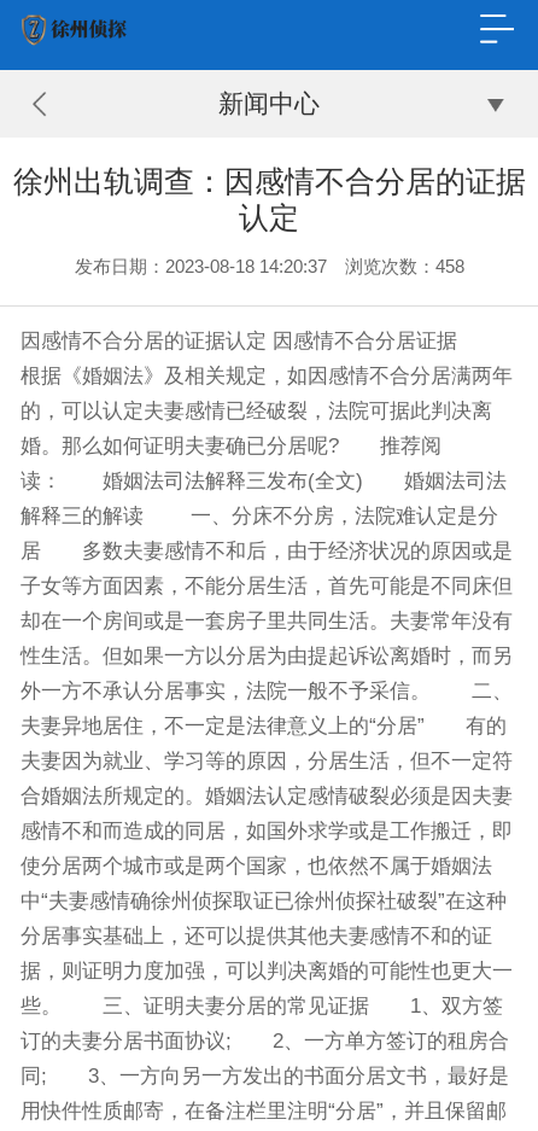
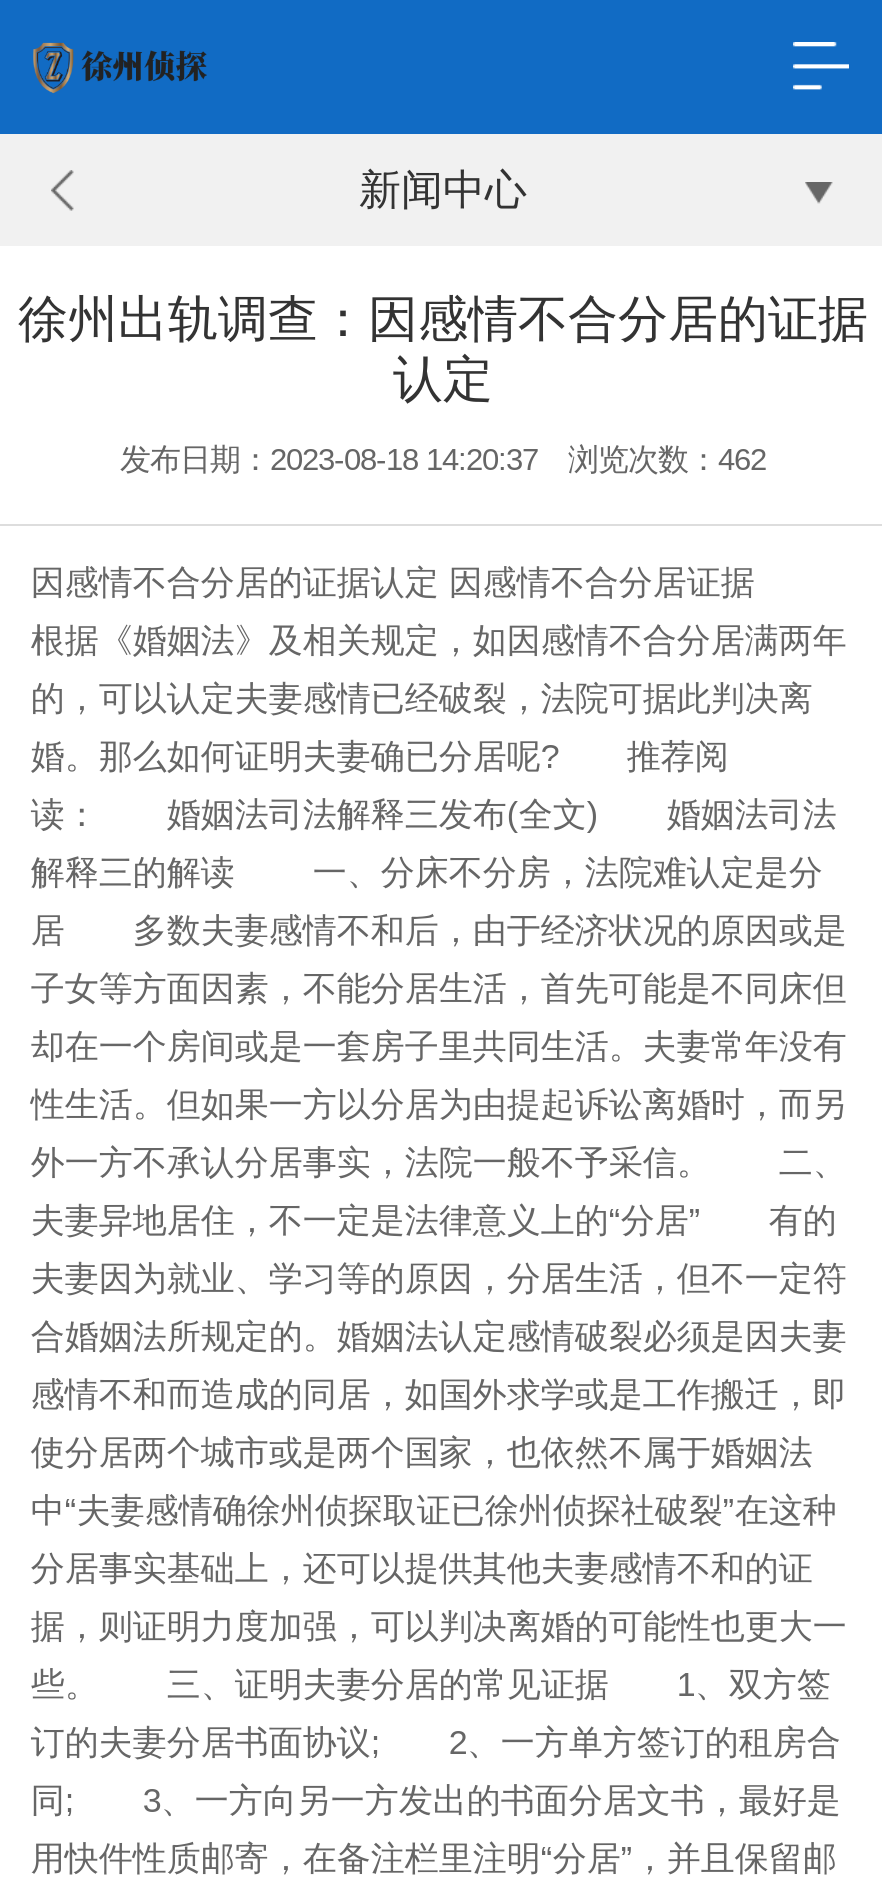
- 发布日期：2023-08-18 14:20:37 浏览次数：458
+ 发布日期：2023-08-18 14:20:37 浏览次数：462
